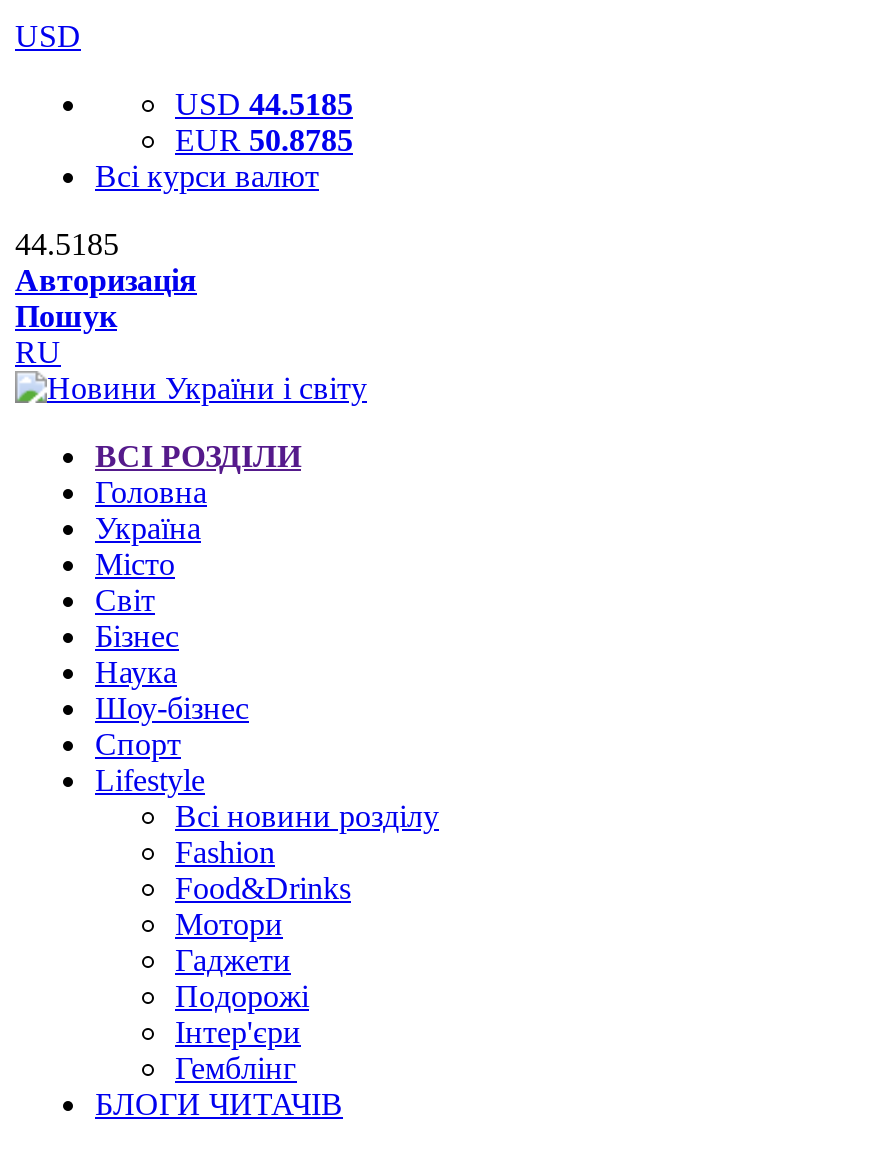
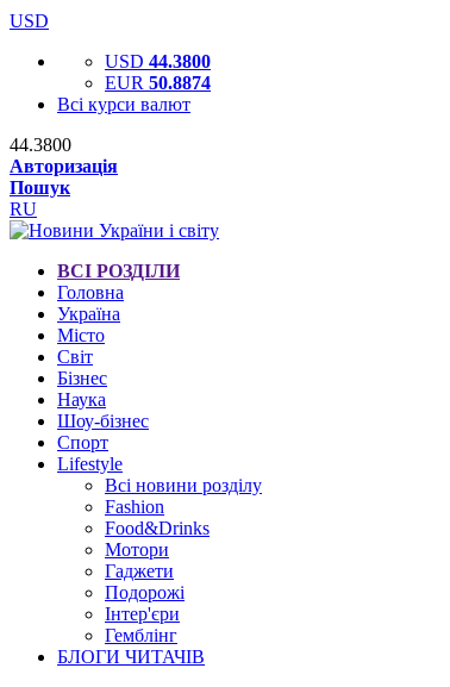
- USD 44.5185
+ USD 44.3800

- EUR 50.8785
+ EUR 50.8874

- 44.5185
+ 44.3800
